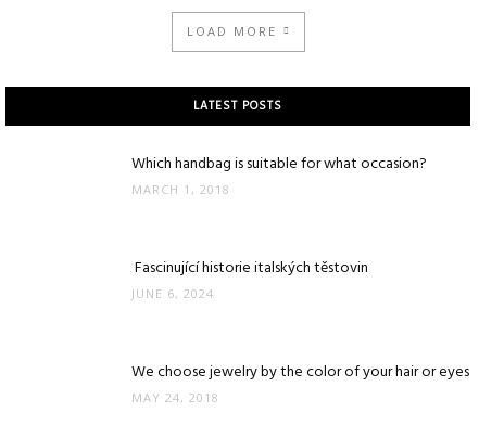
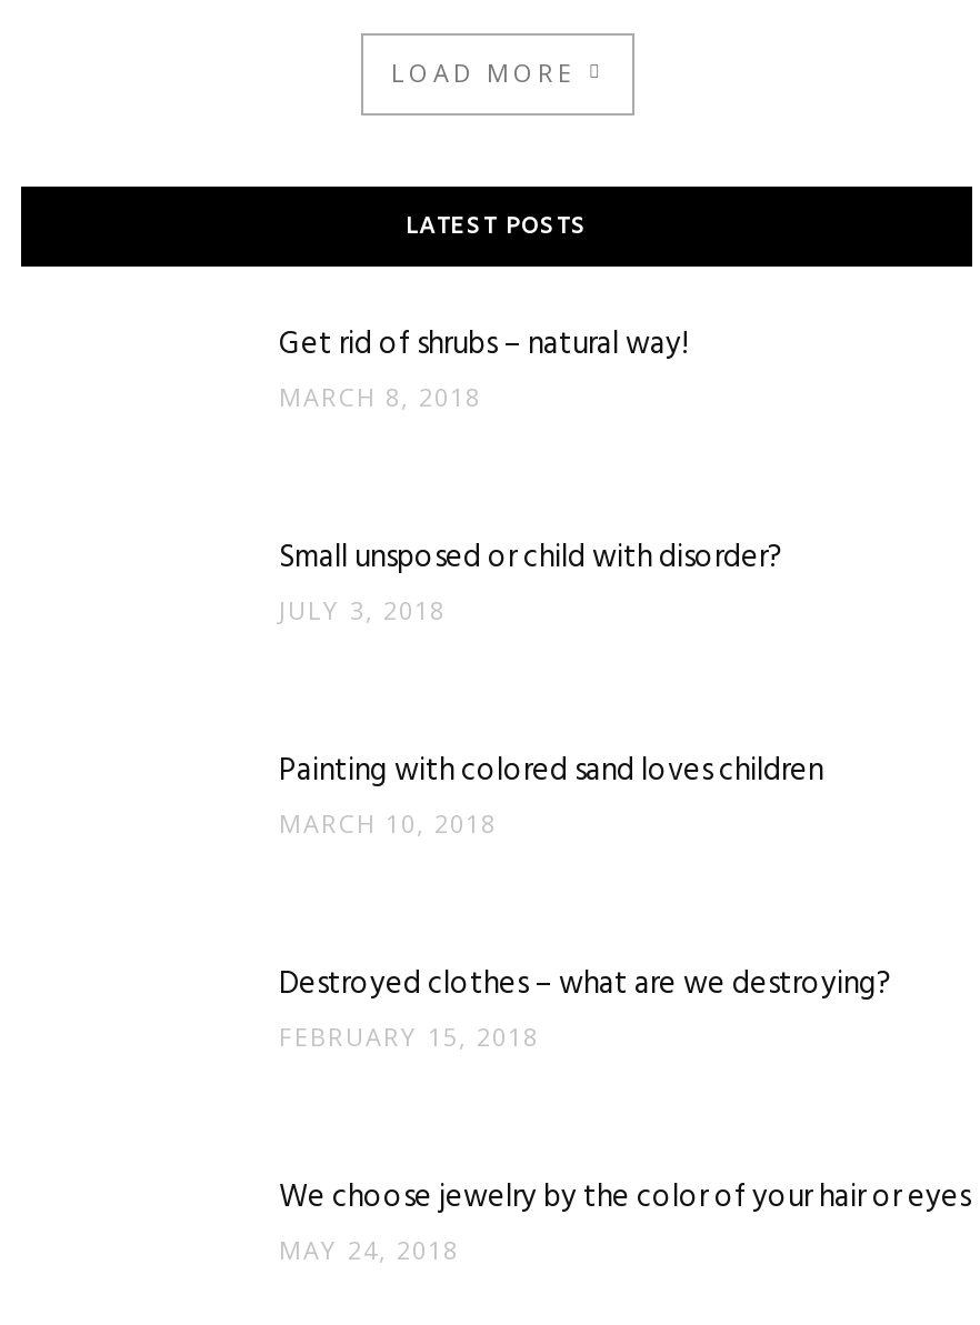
- Which handbag is suitable for what occasion?
- MARCH 1, 2018
- Fascinující historie italských těstovin
- JUNE 6, 2024
+ Get rid of shrubs – natural way!
+ MARCH 8, 2018
+ Small unsposed or child with disorder?
+ JULY 3, 2018
+ Painting with colored sand loves children
+ MARCH 10, 2018
+ Destroyed clothes – what are we destroying?
+ FEBRUARY 15, 2018
